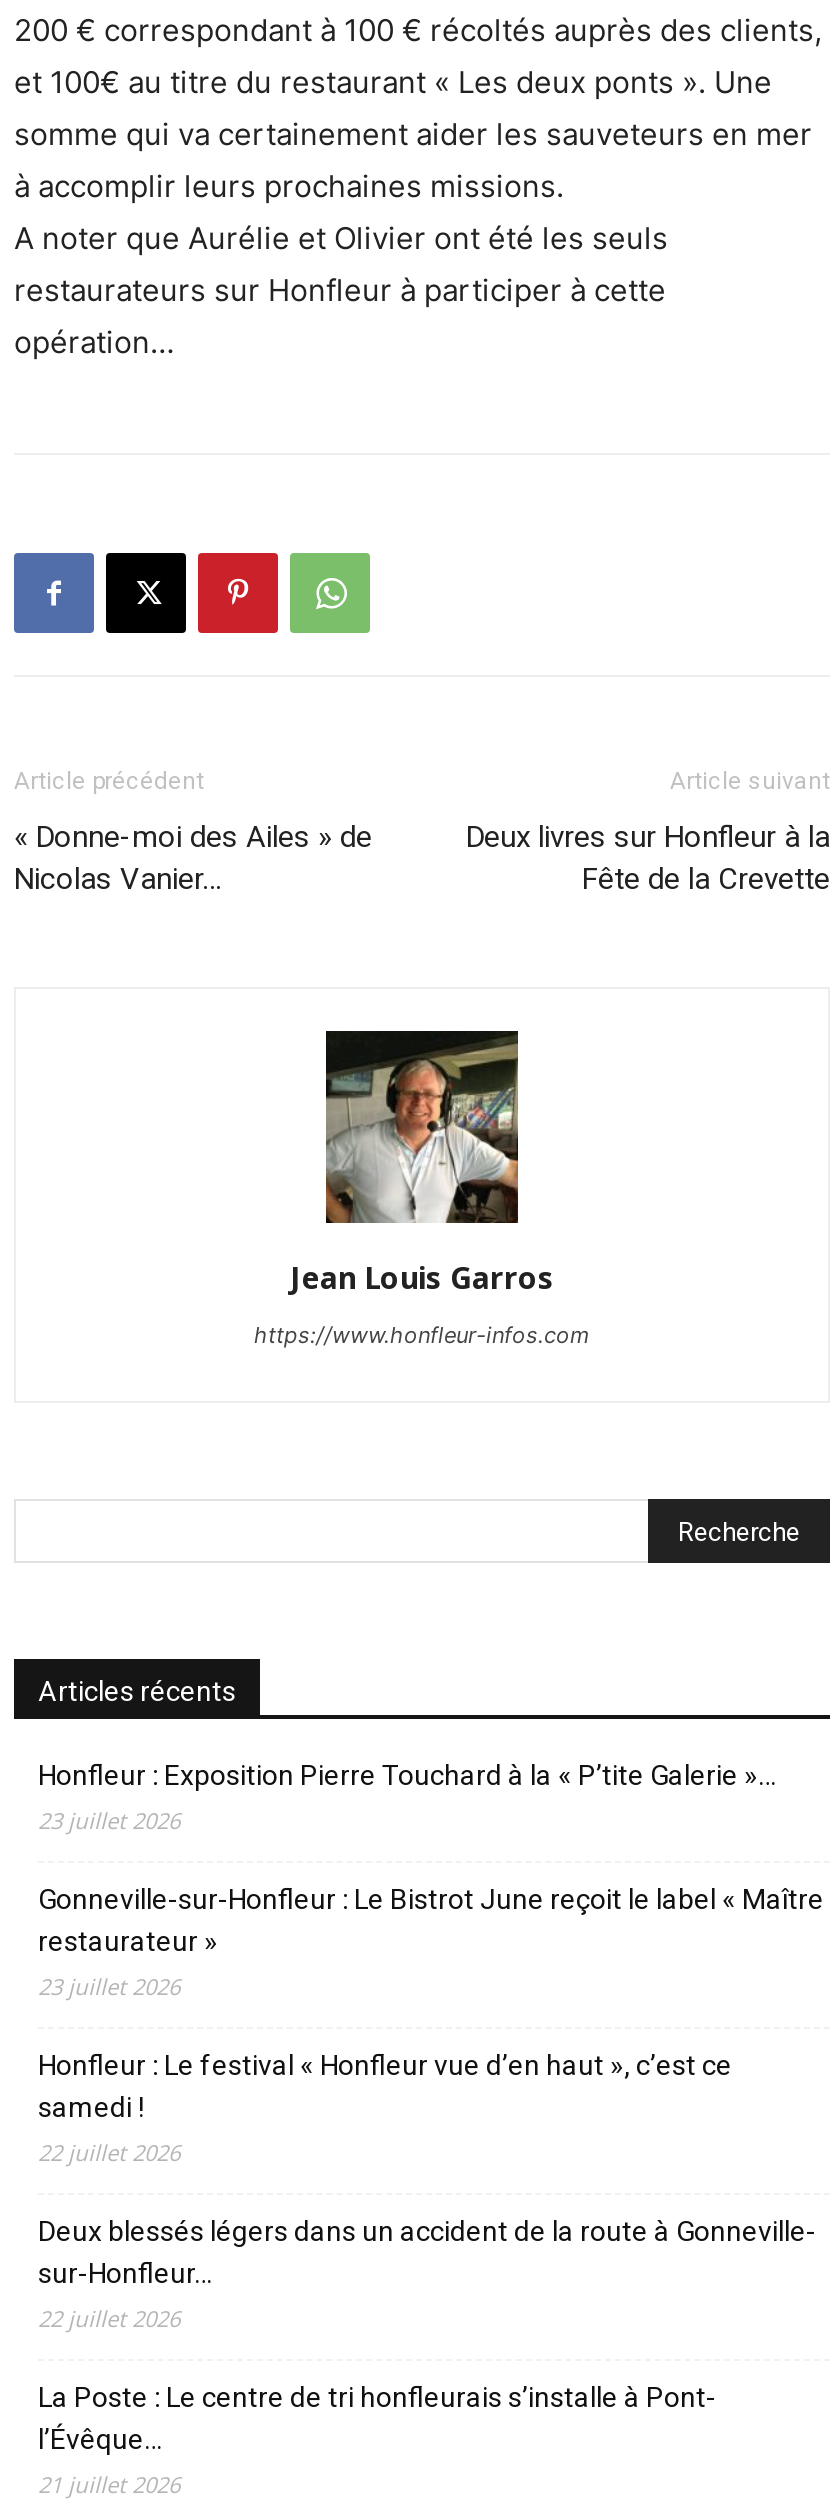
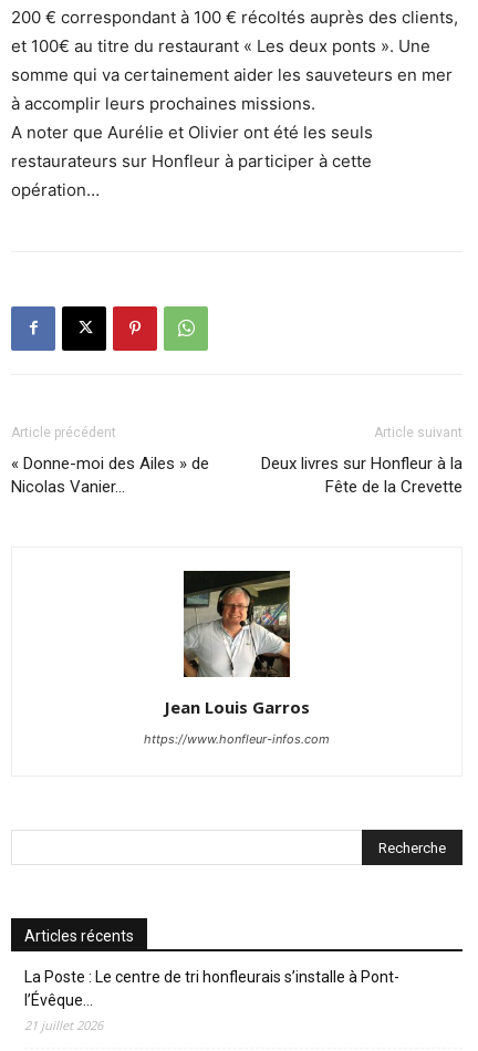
- Honfleur : Exposition Pierre Touchard à la « P’tite Galerie »…
- 23 juillet 2026
- Gonneville-sur-Honfleur : Le Bistrot June reçoit le label « Maître
- restaurateur »
- 23 juillet 2026
- Honfleur : Le festival « Honfleur vue d’en haut », c’est ce
- samedi !
- 22 juillet 2026
- Deux blessés légers dans un accident de la route à Gonneville-
- sur-Honfleur…
- 22 juillet 2026
